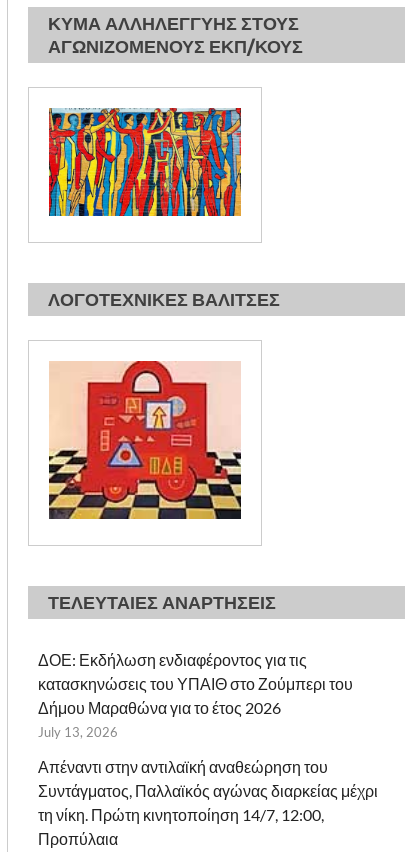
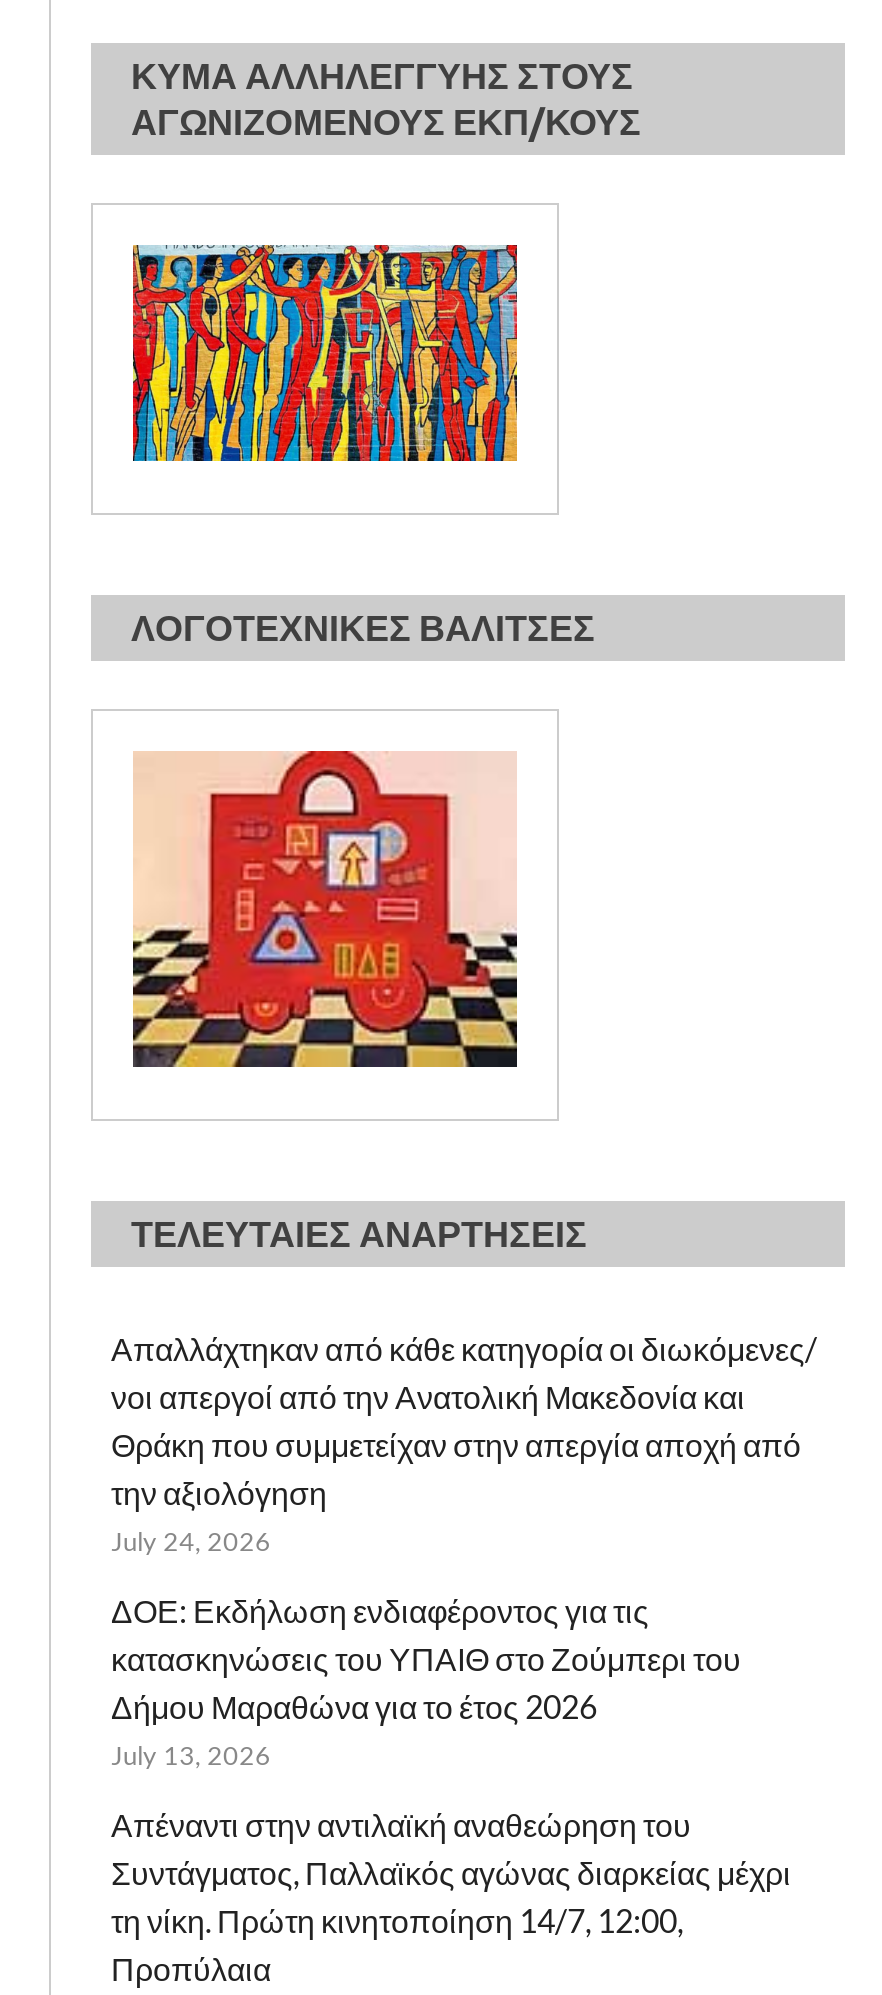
+ Απαλλάχτηκαν από κάθε κατηγορία οι διωκόμενες/
+ νοι απεργοί από την Ανατολική Μακεδονία και
+ Θράκη που συμμετείχαν στην απεργία αποχή από
+ την αξιολόγηση
+ July 24, 2026
